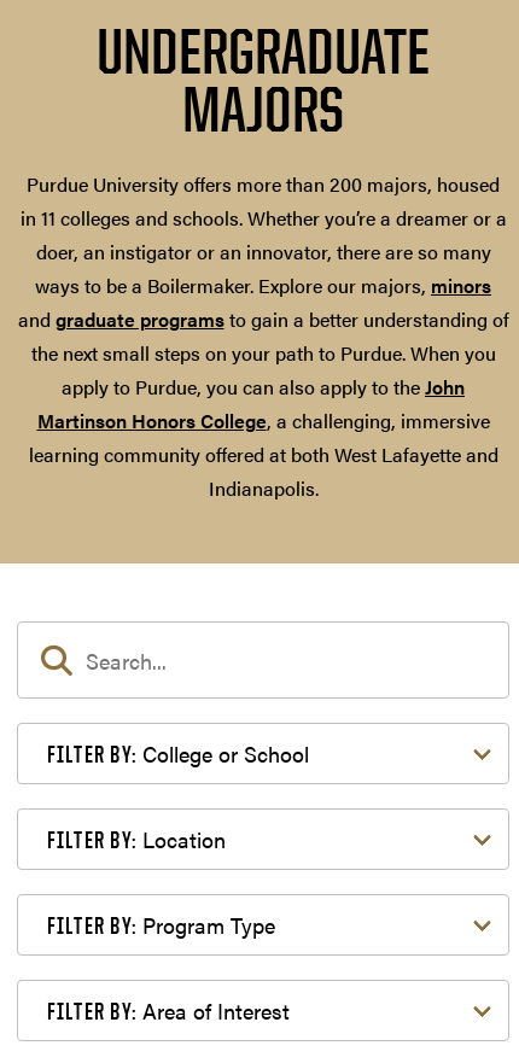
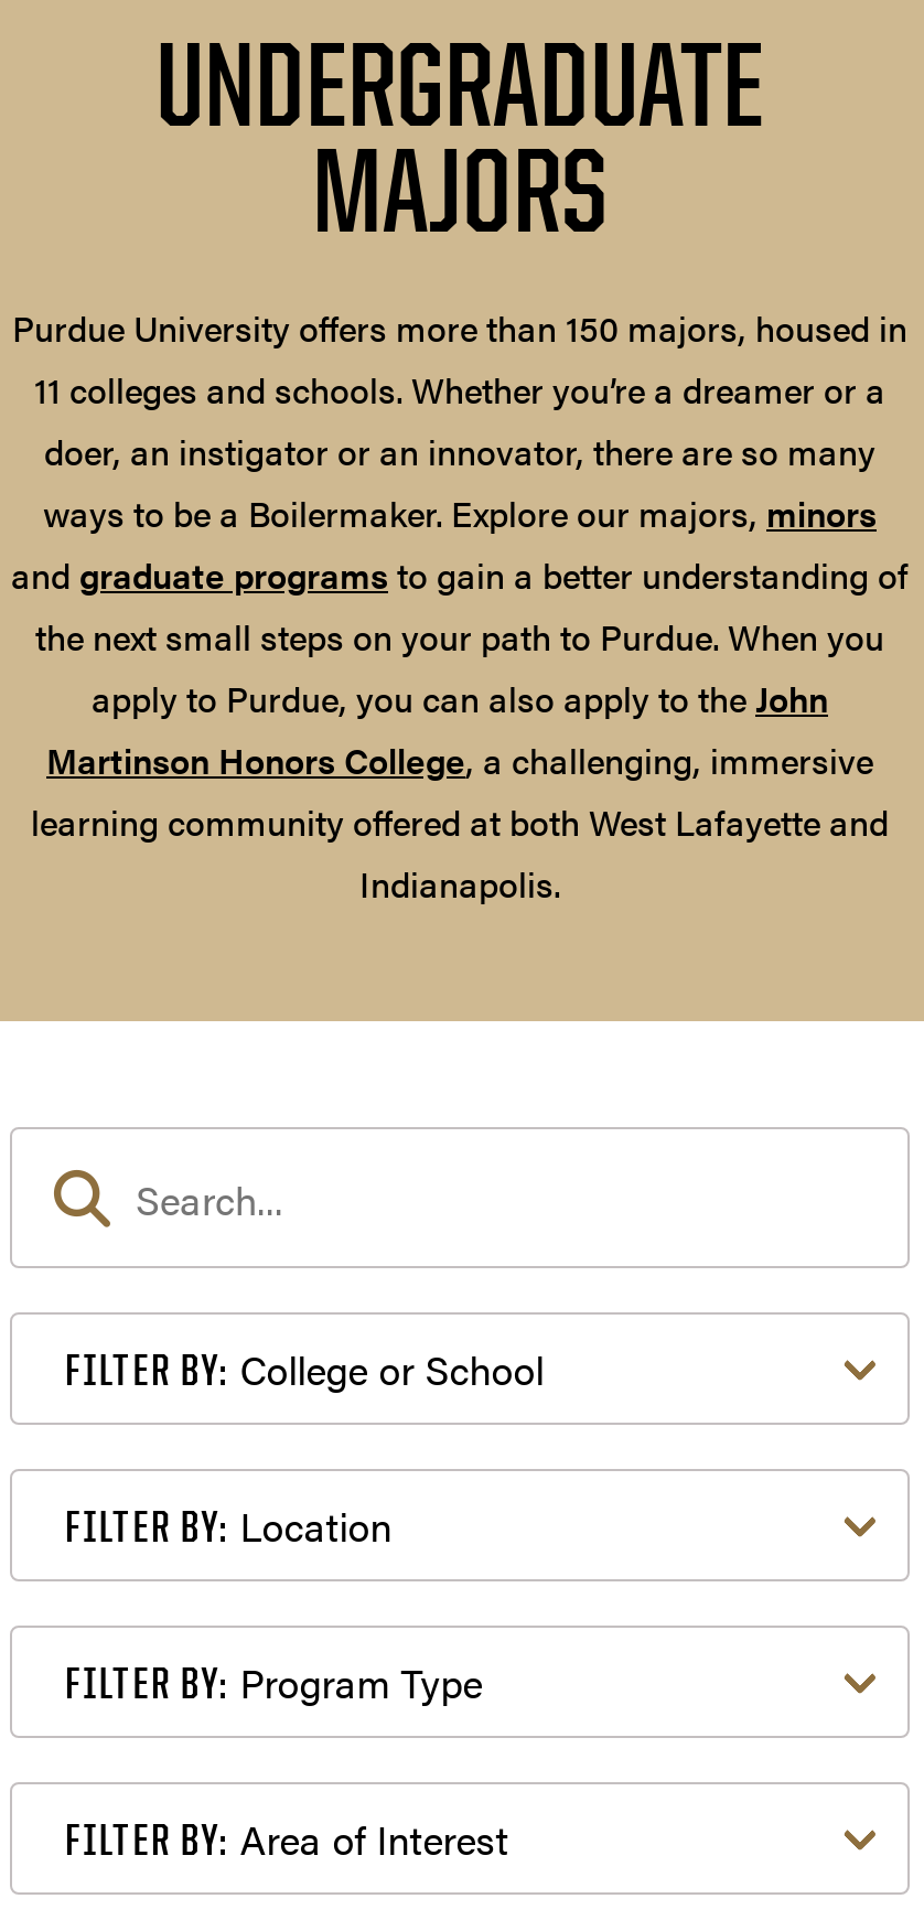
- Purdue University offers more than 200 majors, housed
- in 11 colleges and schools. Whether you’re a dreamer or a
+ Purdue University offers more than 150 majors, housed in
+ 11 colleges and schools. Whether you’re a dreamer or a
